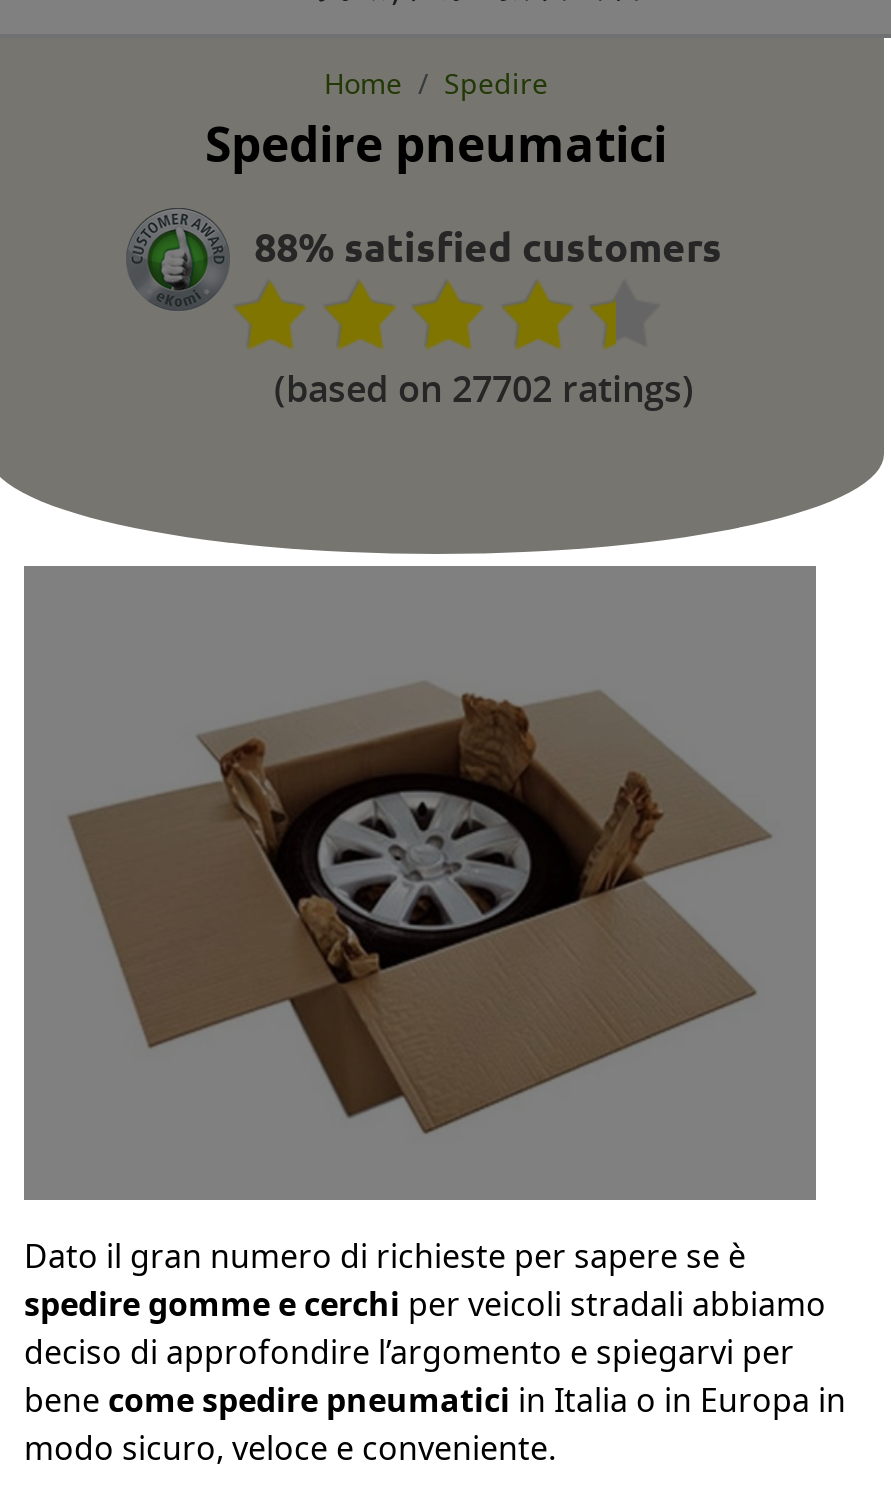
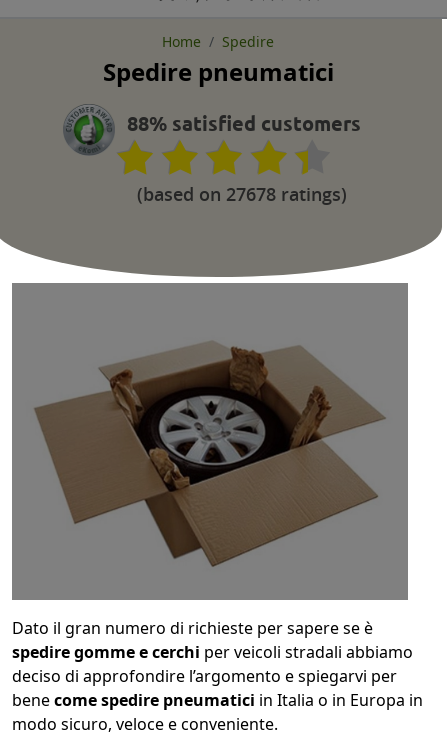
- (based on 27702 ratings)
+ (based on 27678 ratings)
